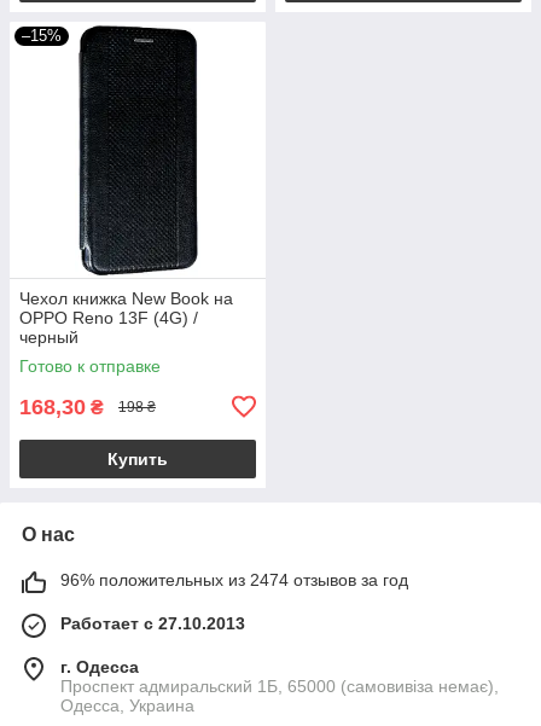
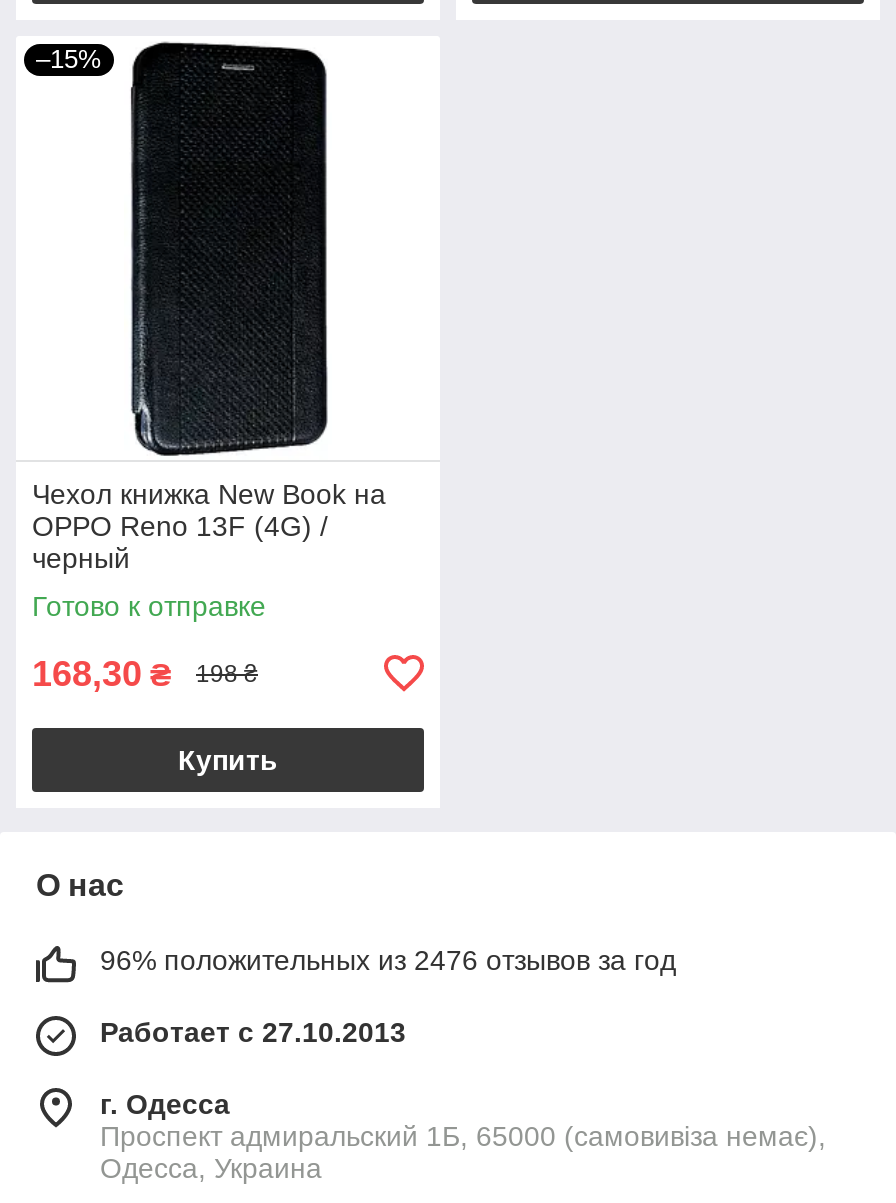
- 96% положительных из 2474 отзывов за год
+ 96% положительных из 2476 отзывов за год
